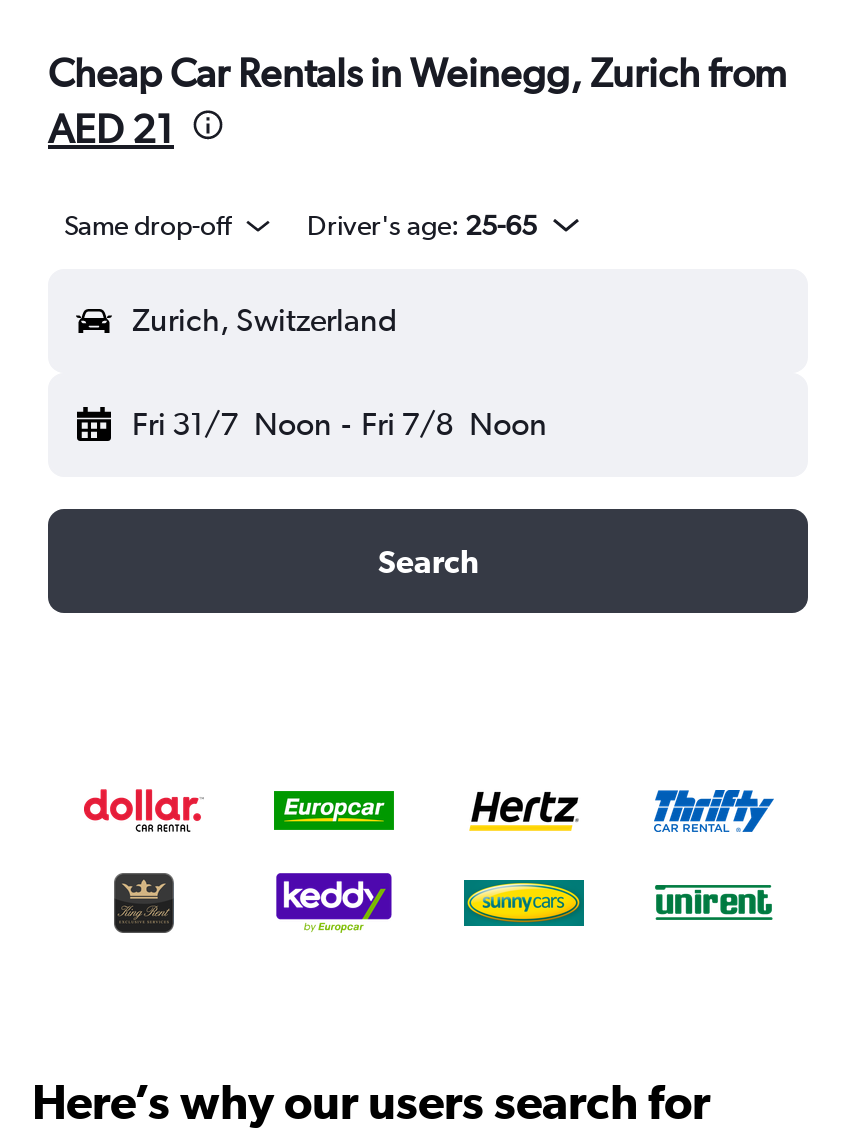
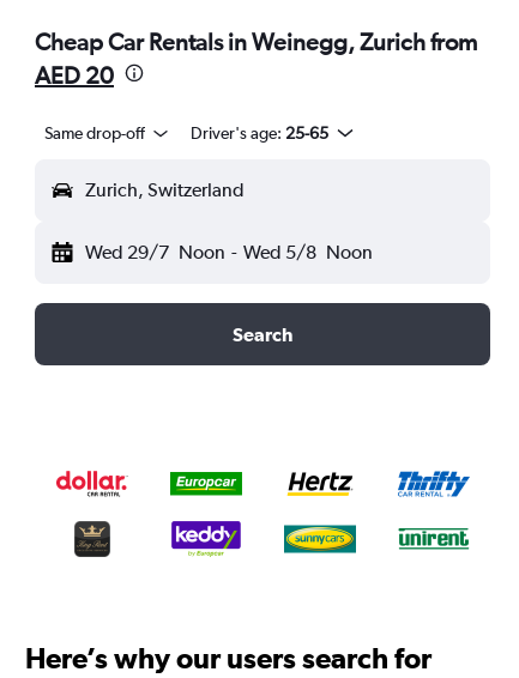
- AED 21
+ AED 20

- Fri 31/7 Noon - Fri 7/8 Noon
+ Wed 29/7 Noon - Wed 5/8 Noon
